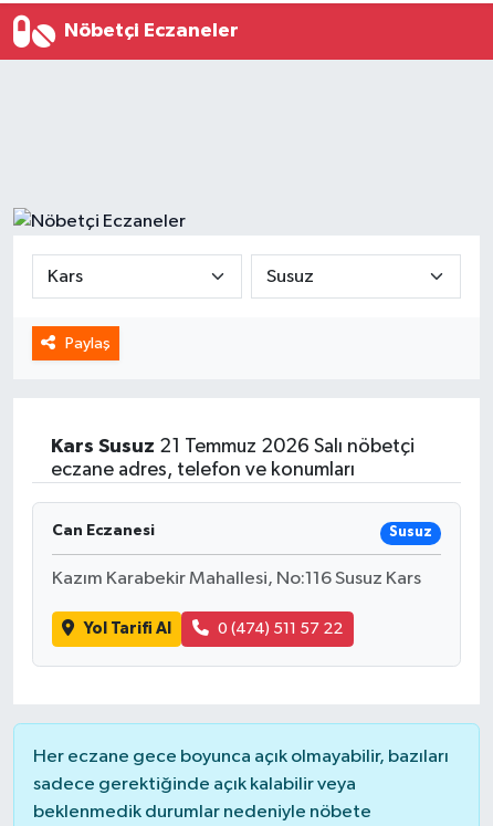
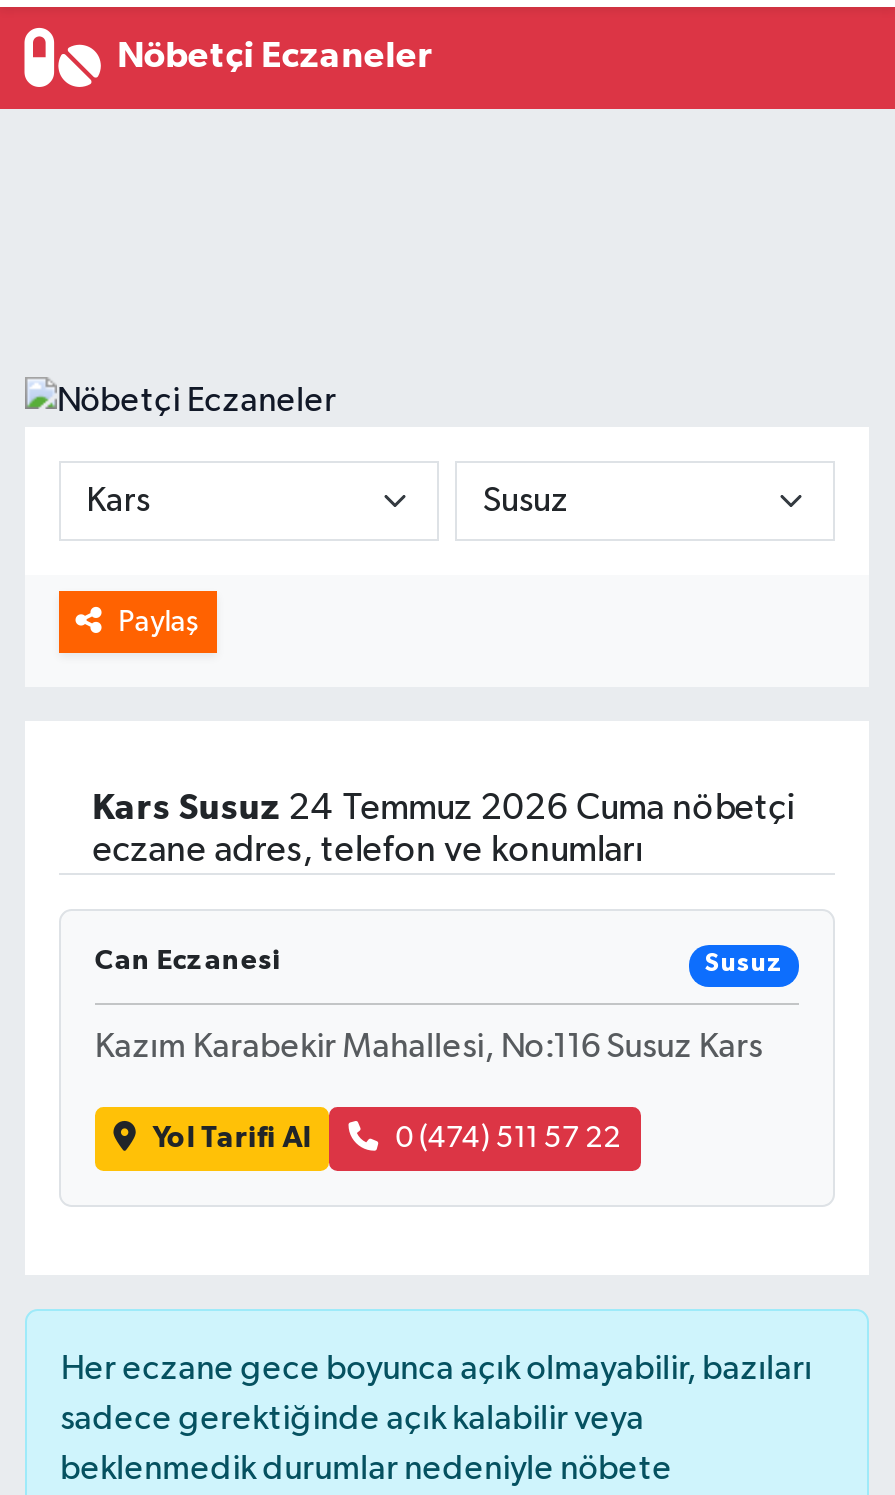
- Kars Susuz 21 Temmuz 2026 Salı nöbetçi
+ Kars Susuz 24 Temmuz 2026 Cuma nöbetçi
